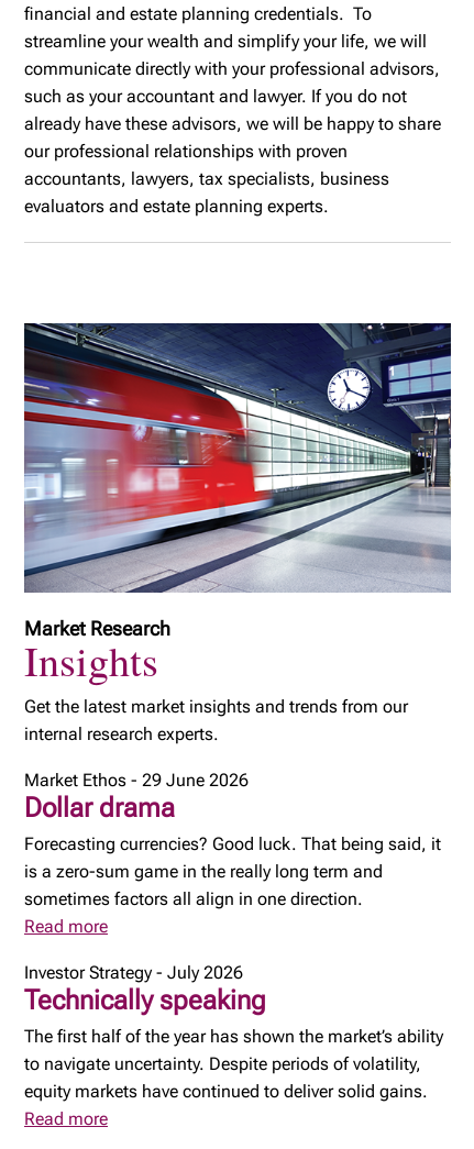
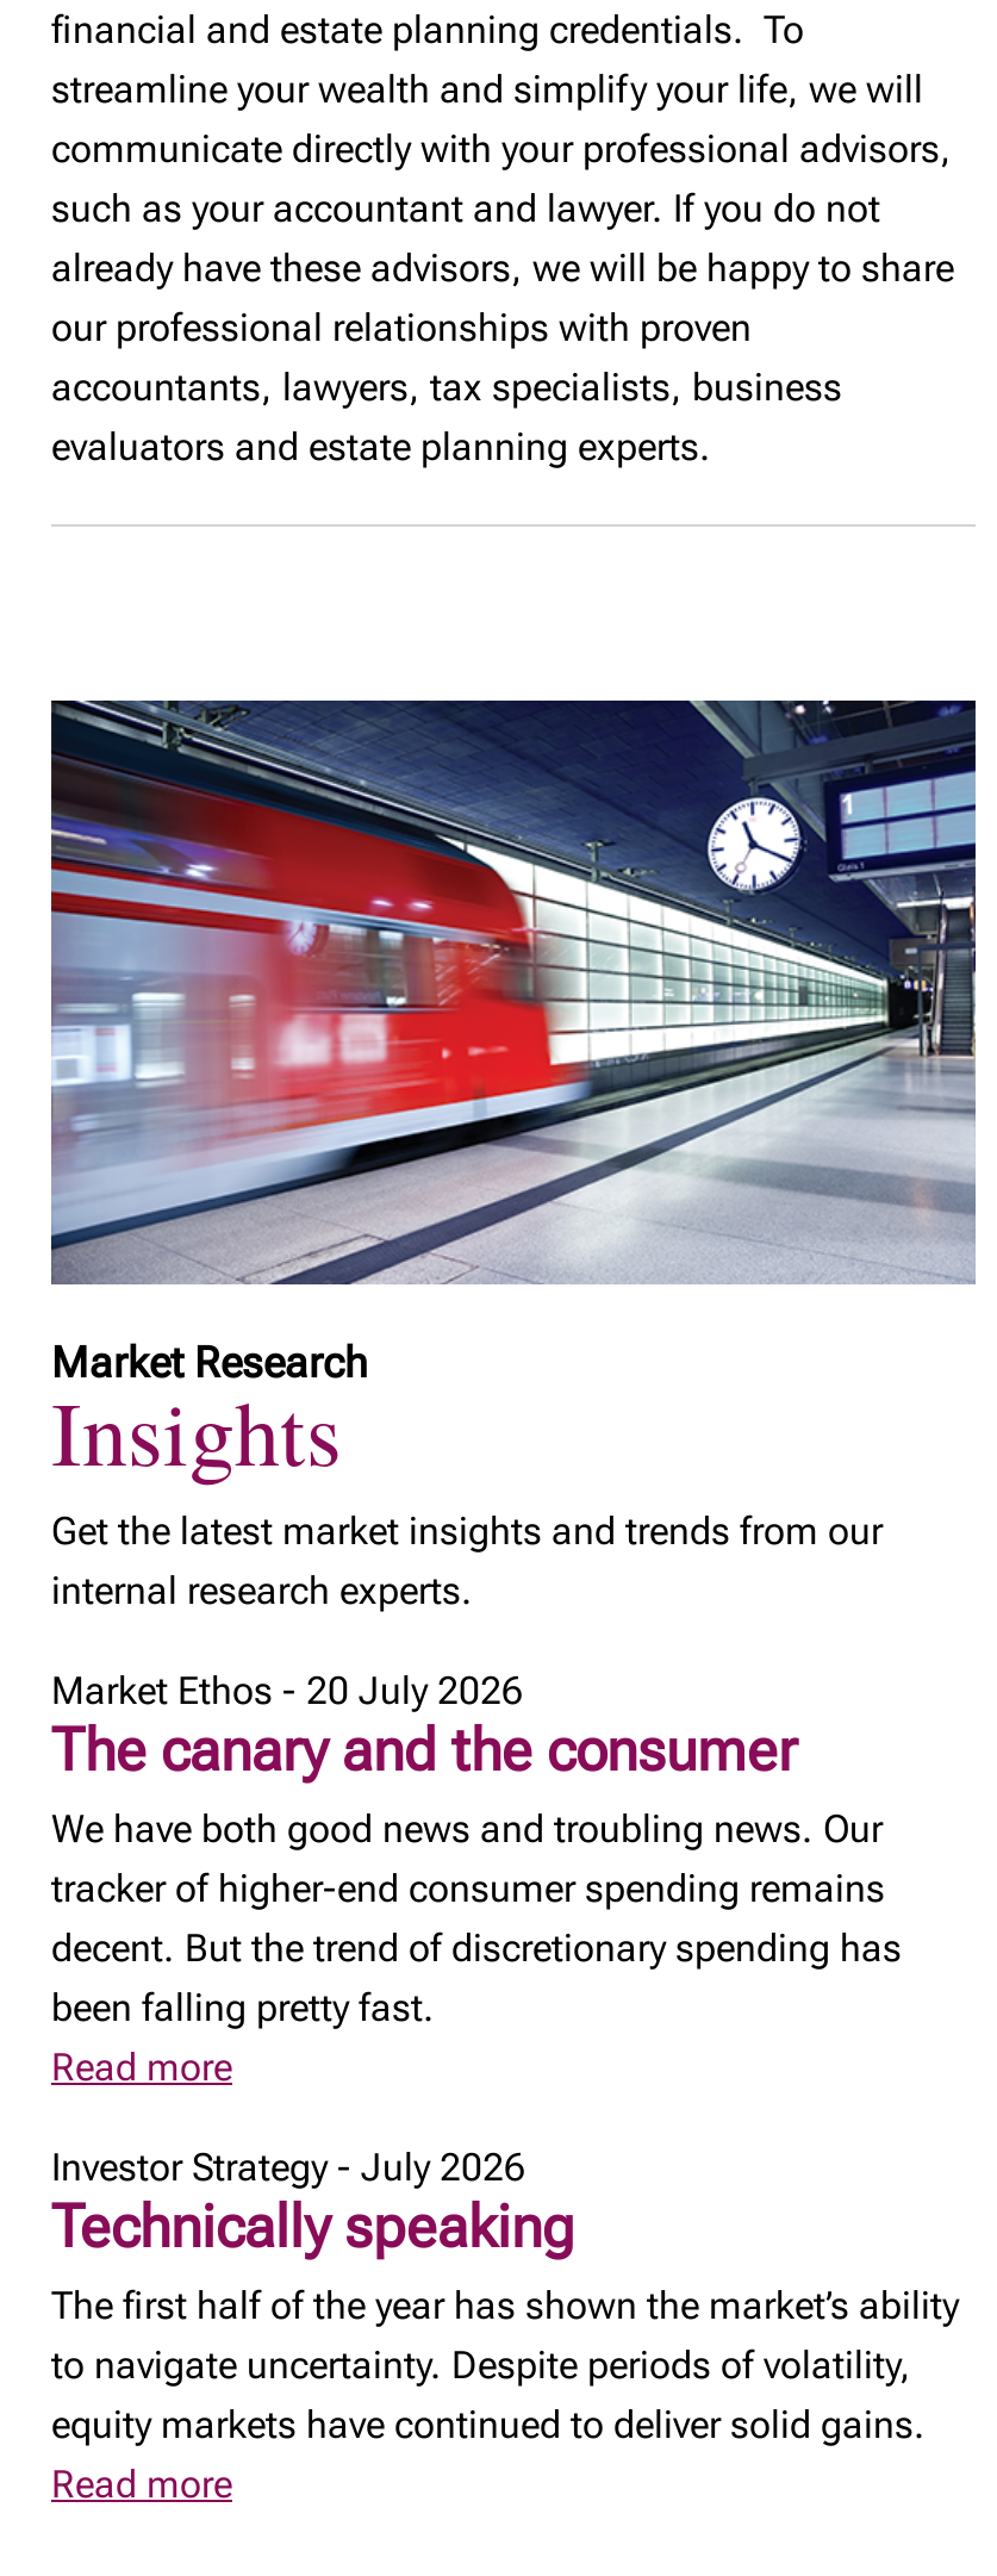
- Market Ethos - 29 June 2026
- Dollar drama
- Forecasting currencies? Good luck. That being said, it
- is a zero-sum game in the really long term and
- sometimes factors all align in one direction.
+ Market Ethos - 20 July 2026
+ The canary and the consumer
+ We have both good news and troubling news. Our
+ tracker of higher-end consumer spending remains
+ decent. But the trend of discretionary spending has
+ been falling pretty fast.
